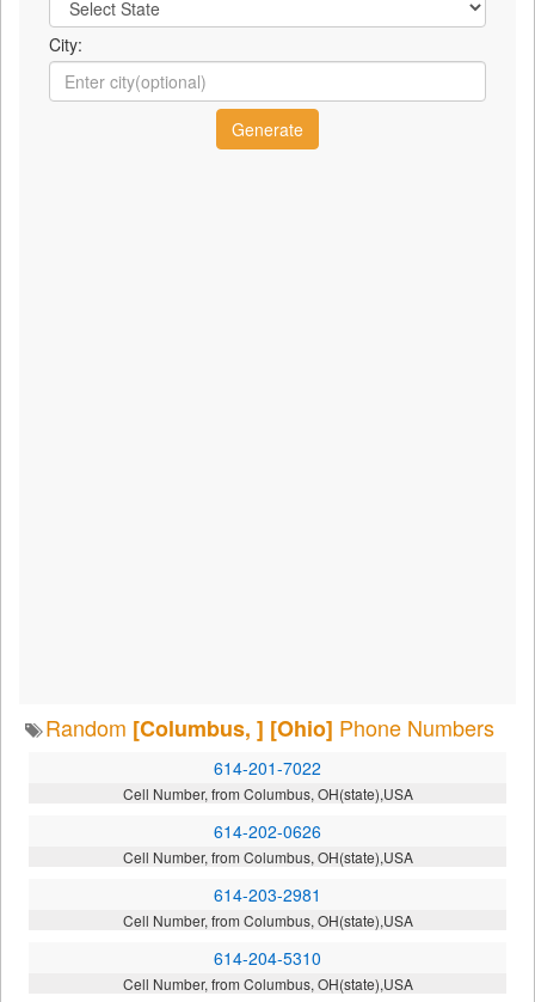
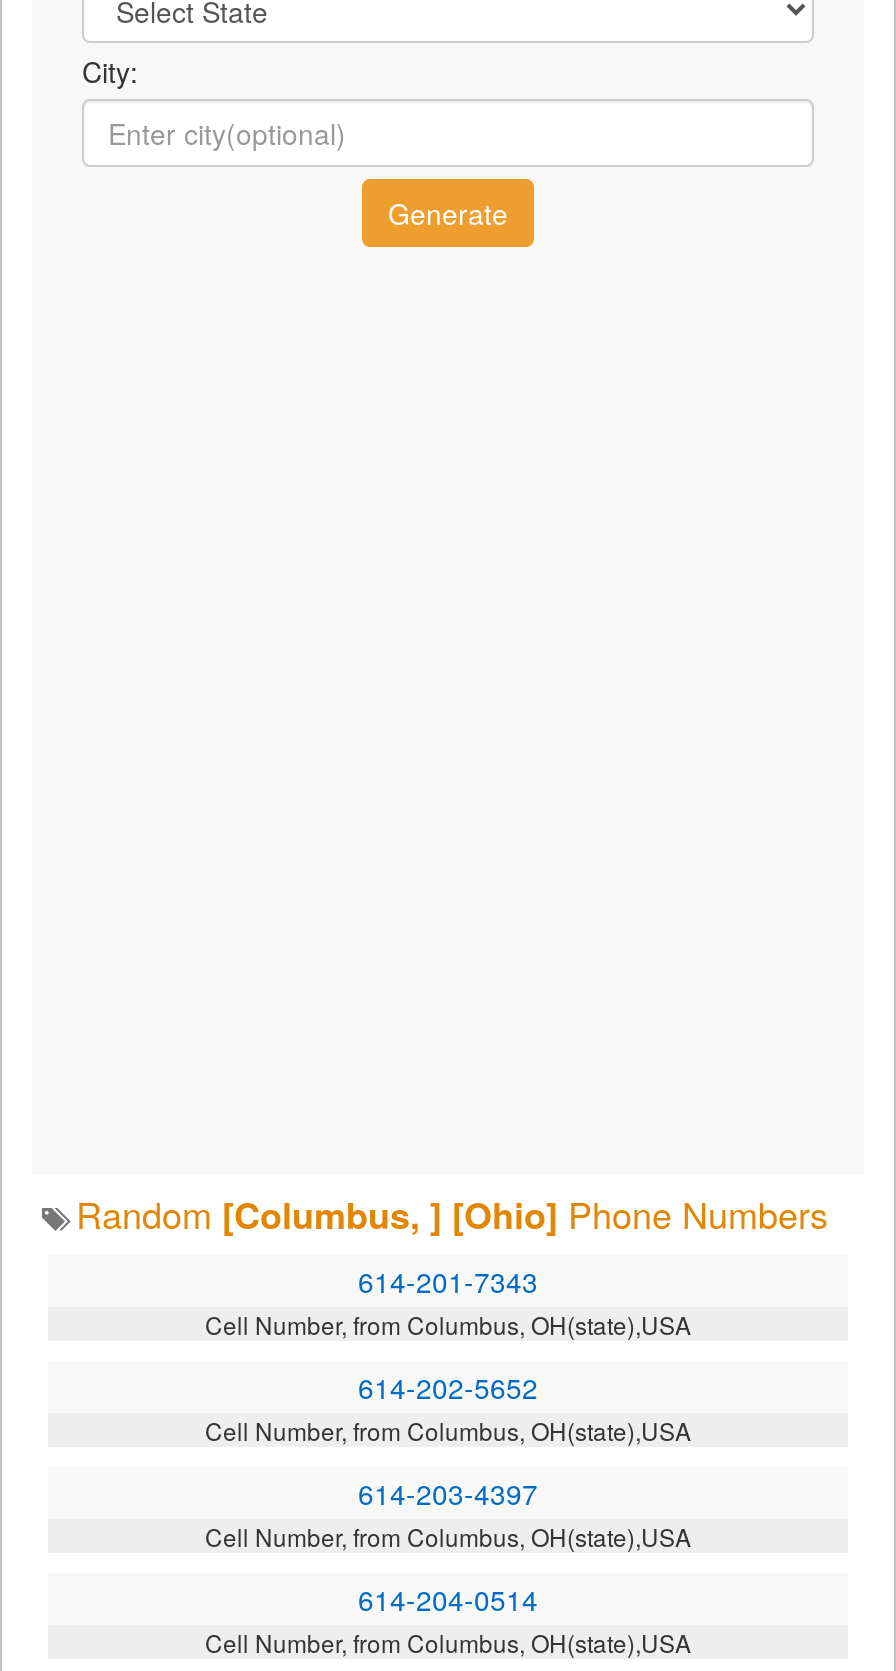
- 614-201-7022
+ 614-201-7343

- 614-202-0626
+ 614-202-5652

- 614-203-2981
+ 614-203-4397

- 614-204-5310
+ 614-204-0514
